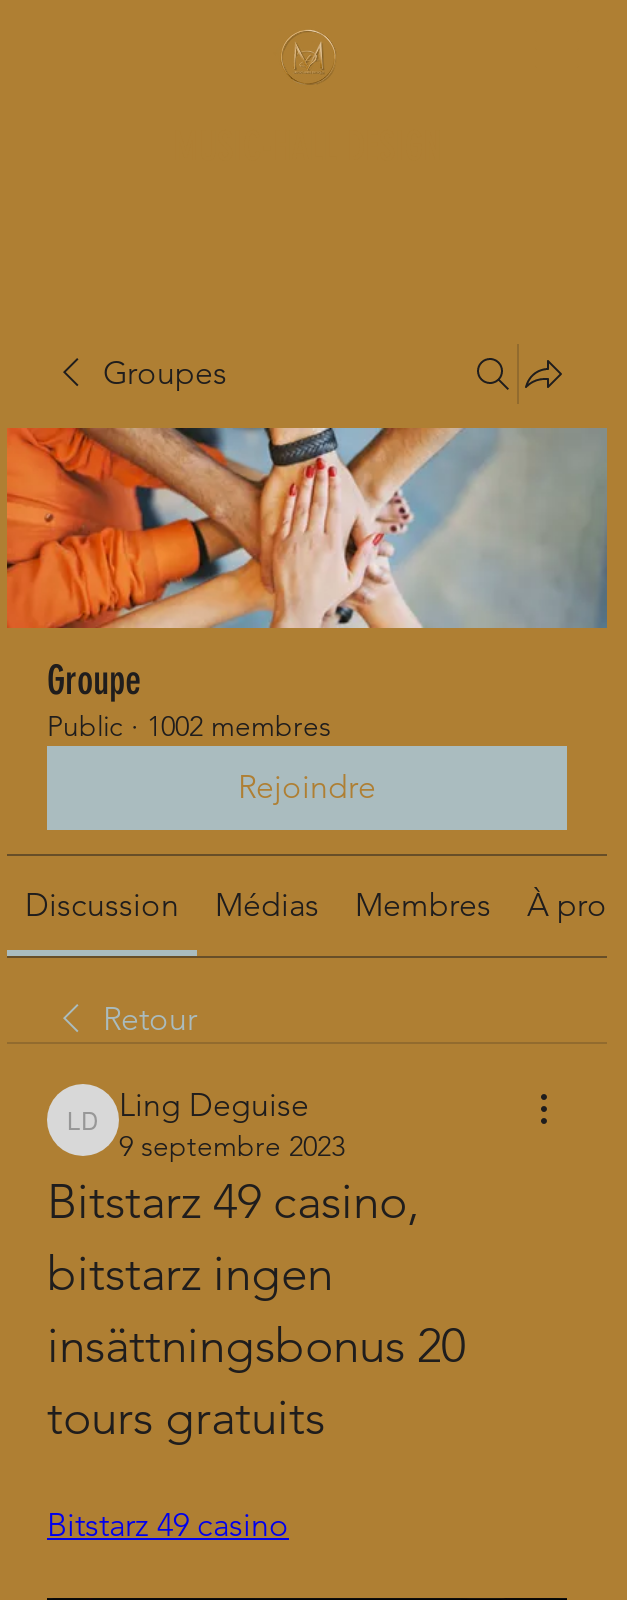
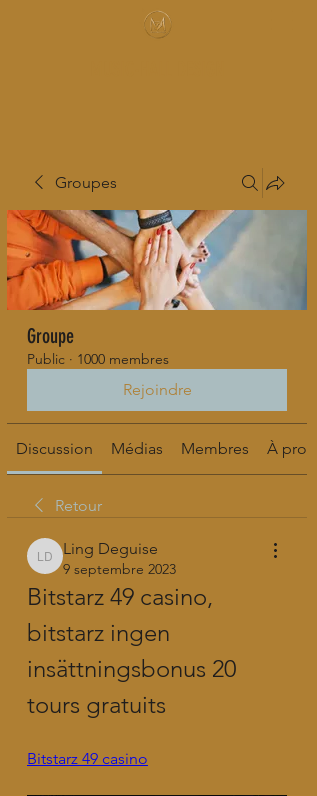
- Public · 1002 membres
+ Public · 1000 membres
